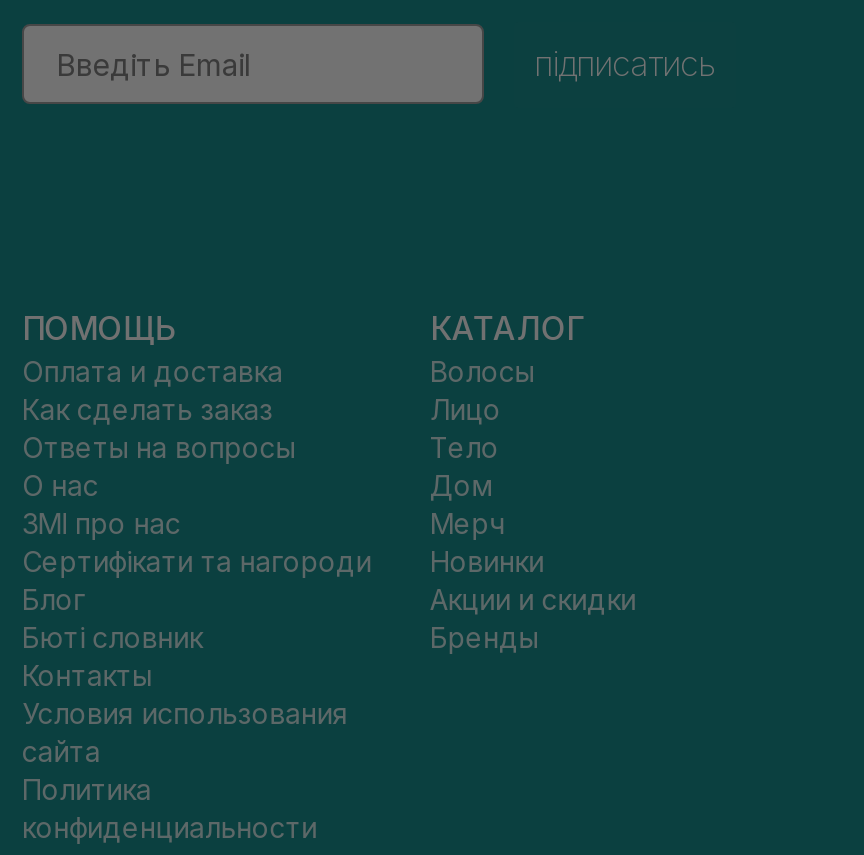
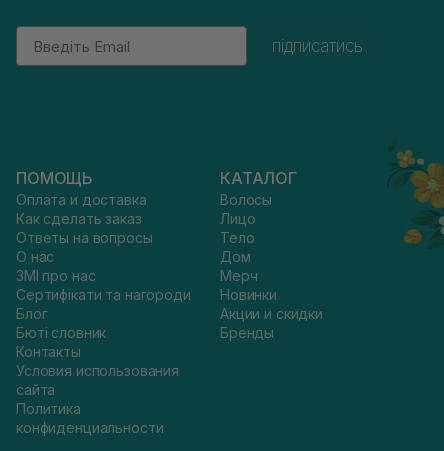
+ [image]
